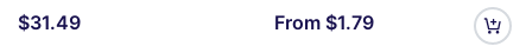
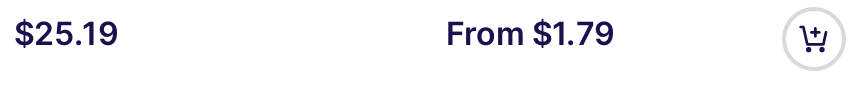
- $31.49
+ $25.19
